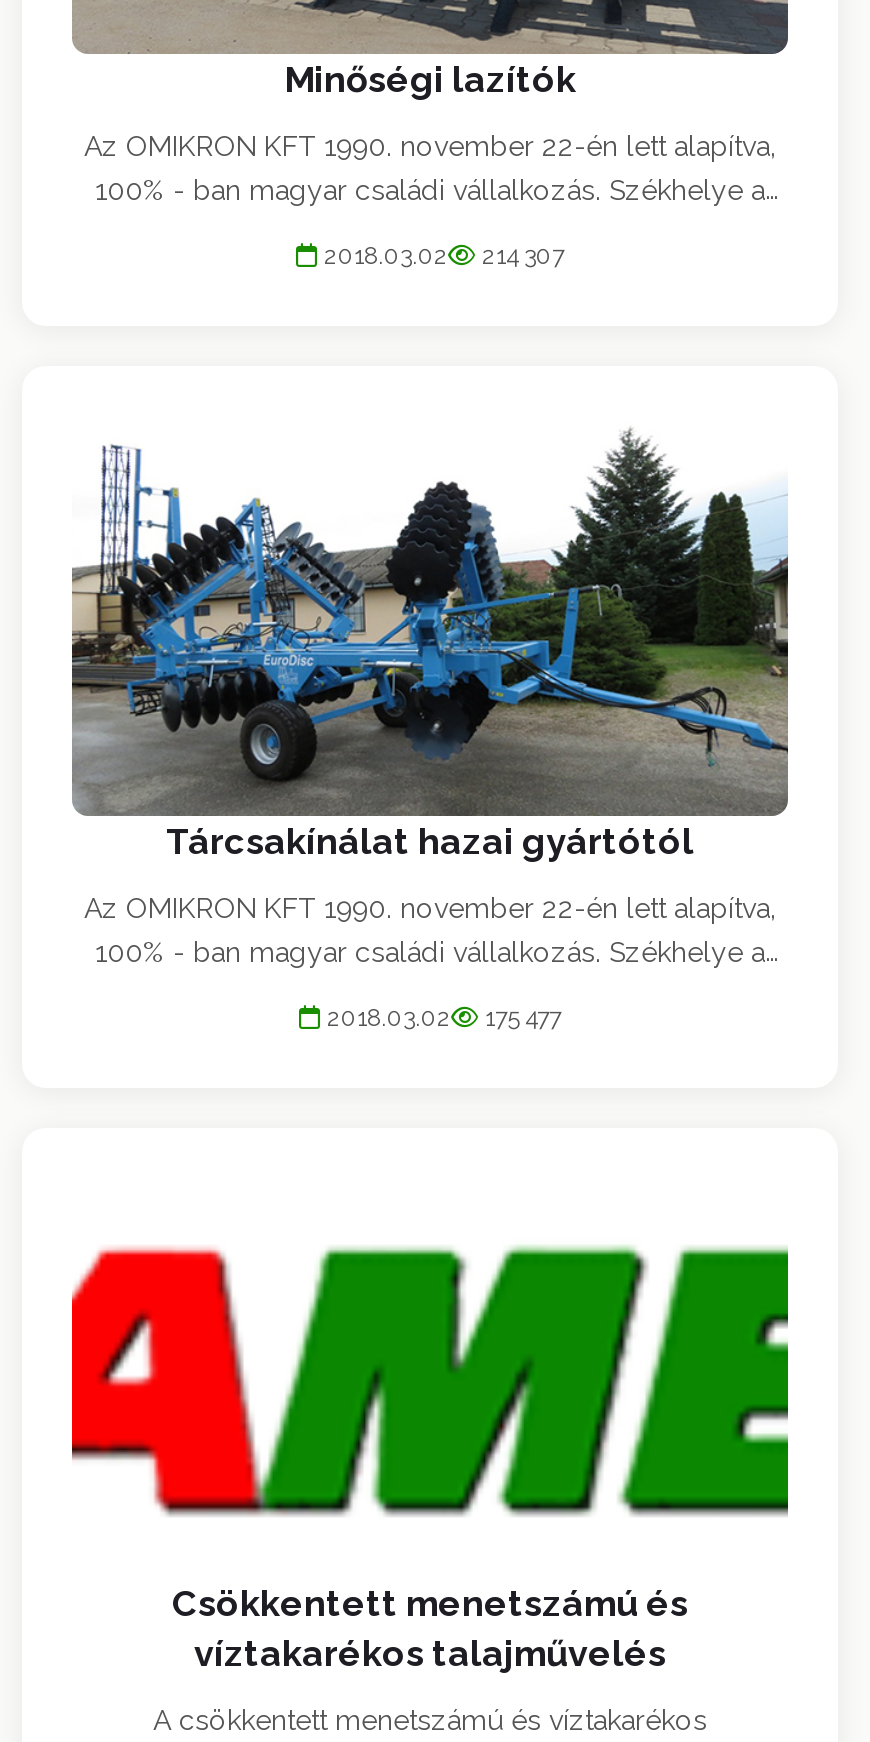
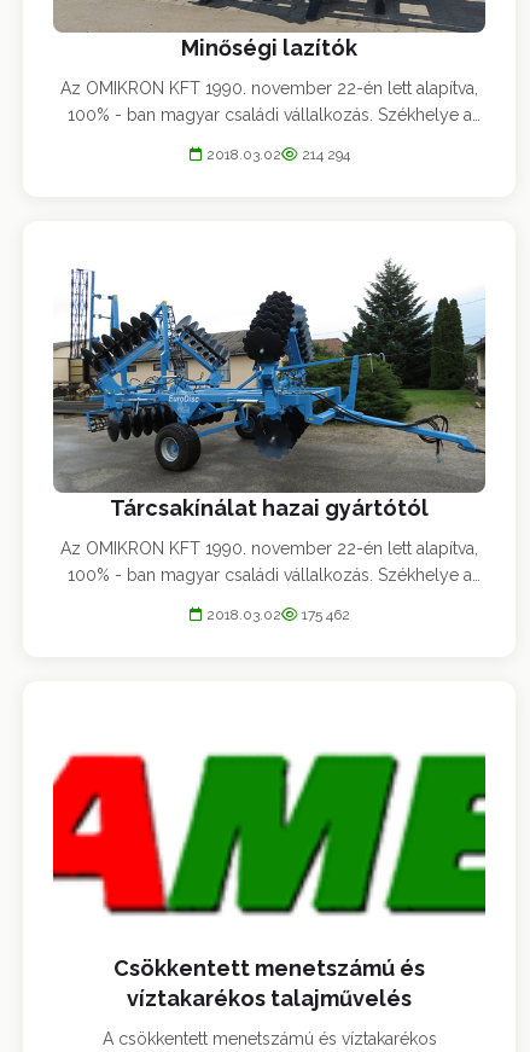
- 2018.03.02 214 307
+ 2018.03.02 214 294

- 2018.03.02 175 477
+ 2018.03.02 175 462
